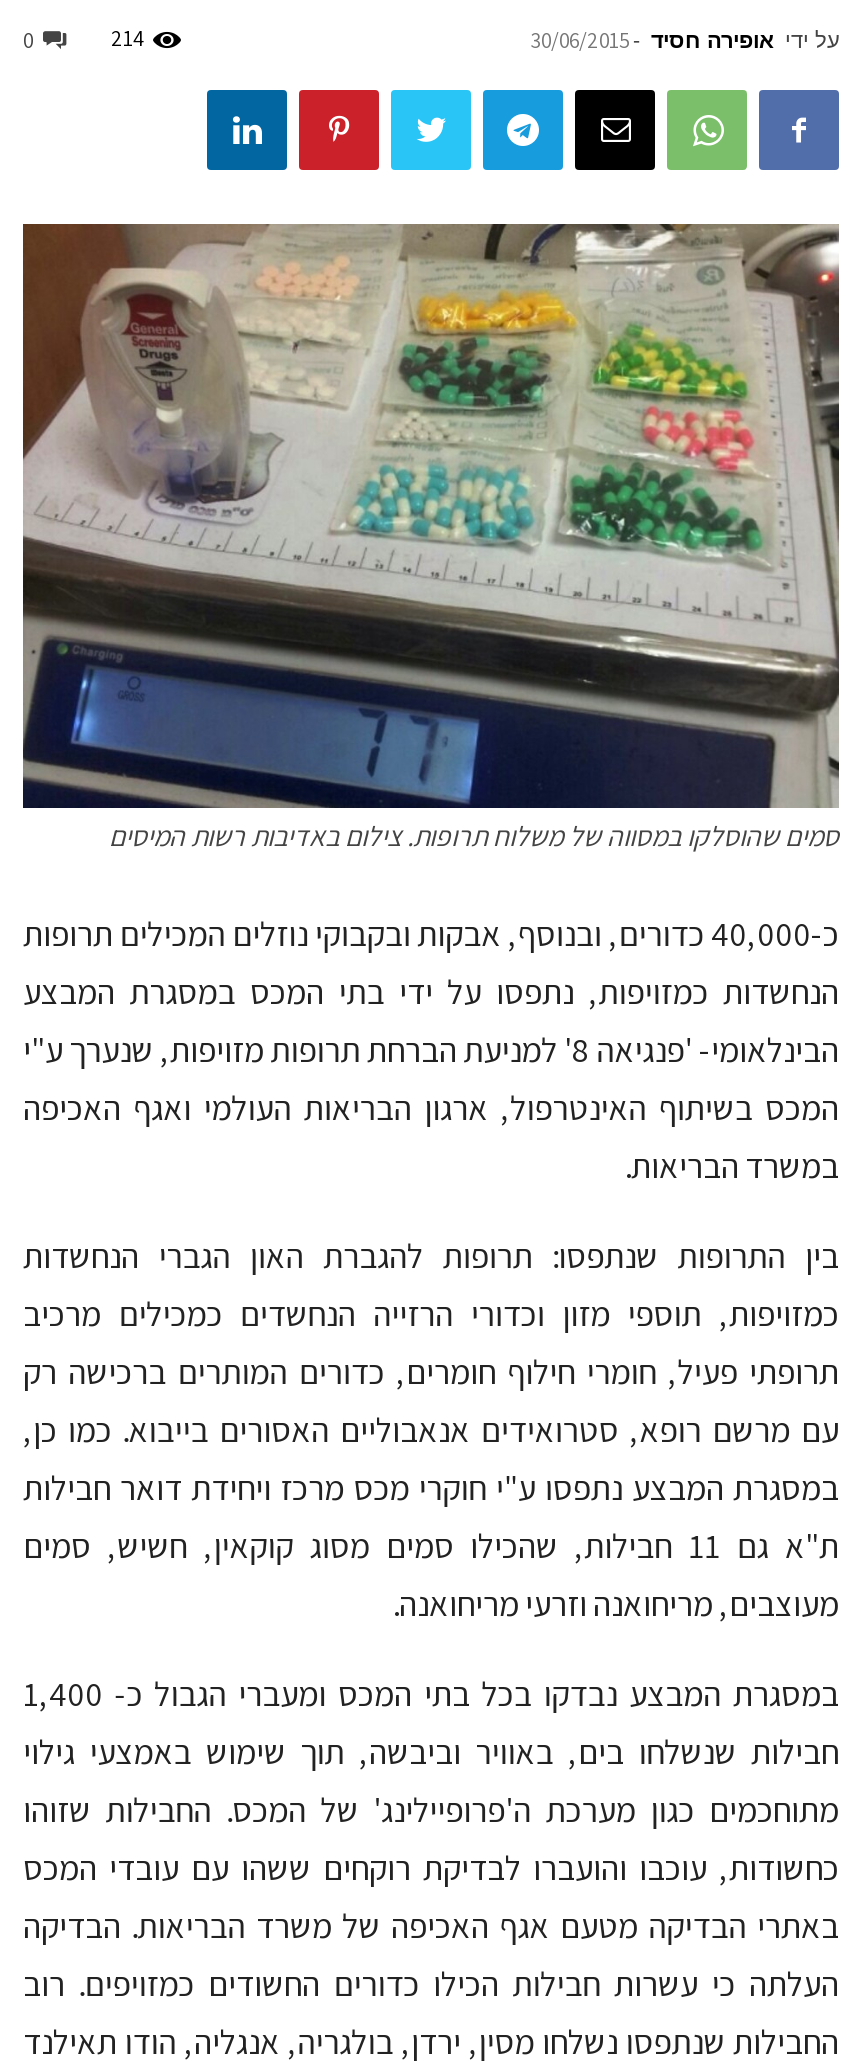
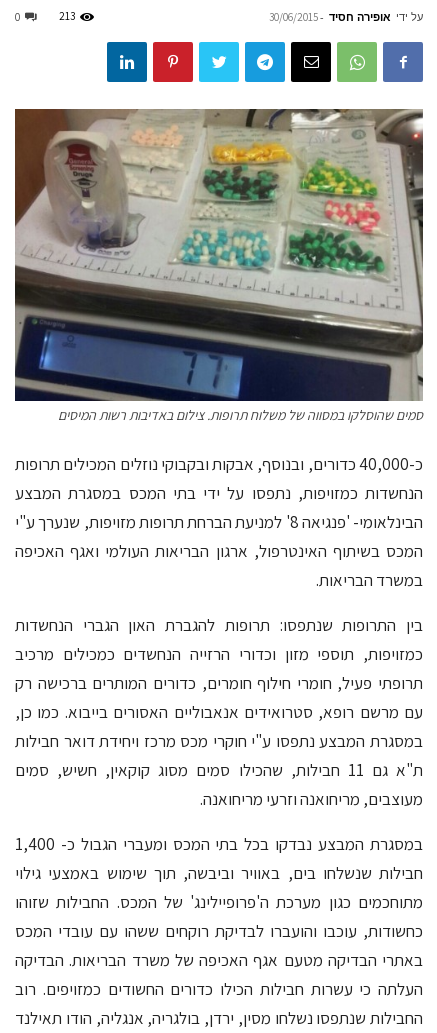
- 214
+ 213
